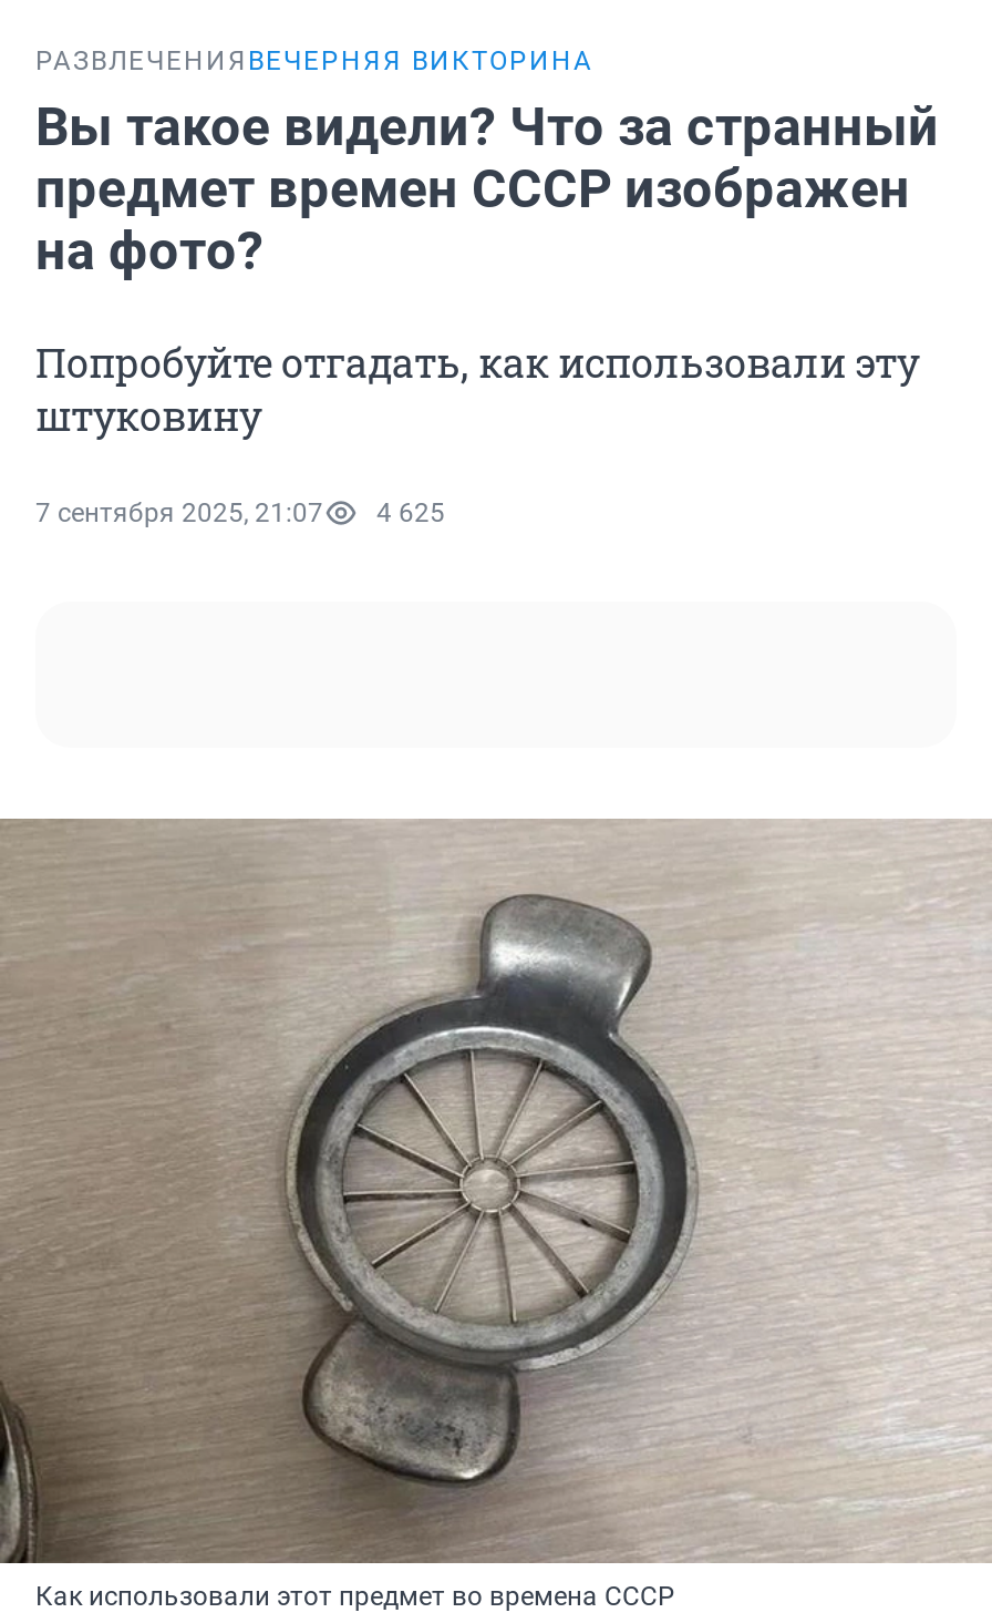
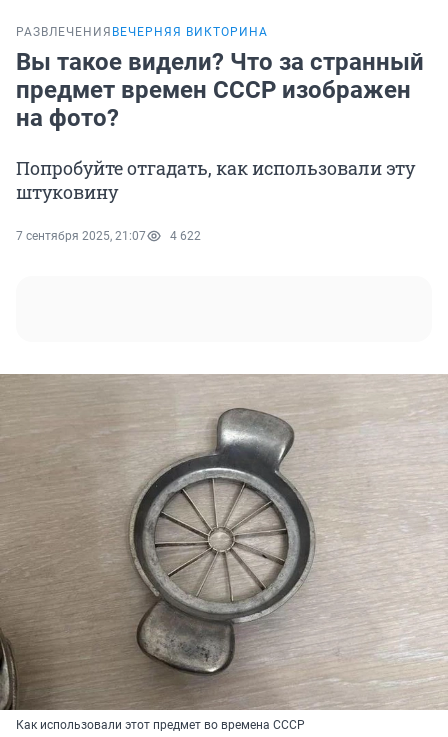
- 7 сентября 2025, 21:07 4 625
+ 7 сентября 2025, 21:07 4 622
